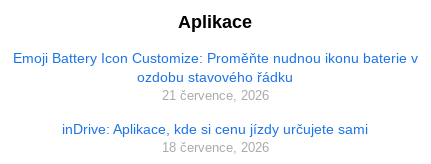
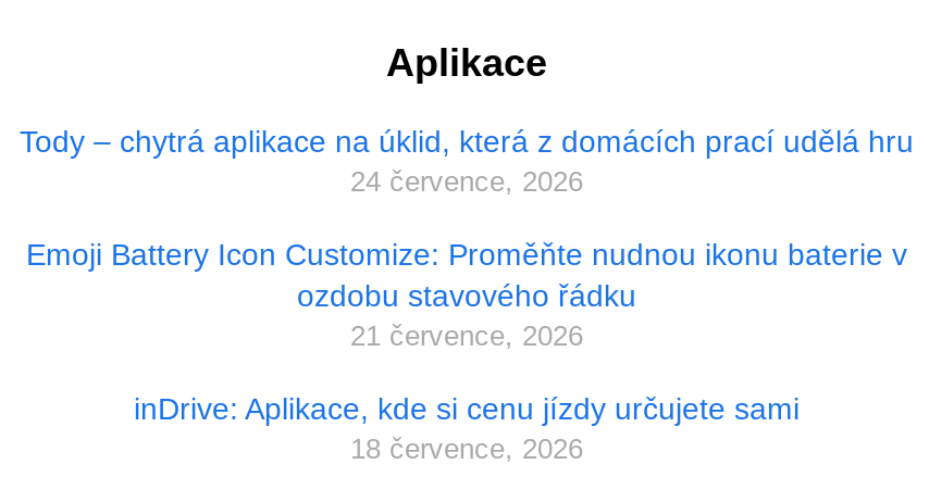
+ Tody – chytrá aplikace na úklid, která z domácích prací udělá hru
+ 24 července, 2026
